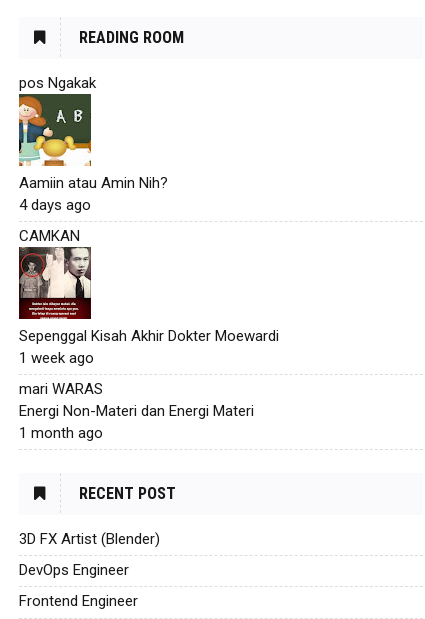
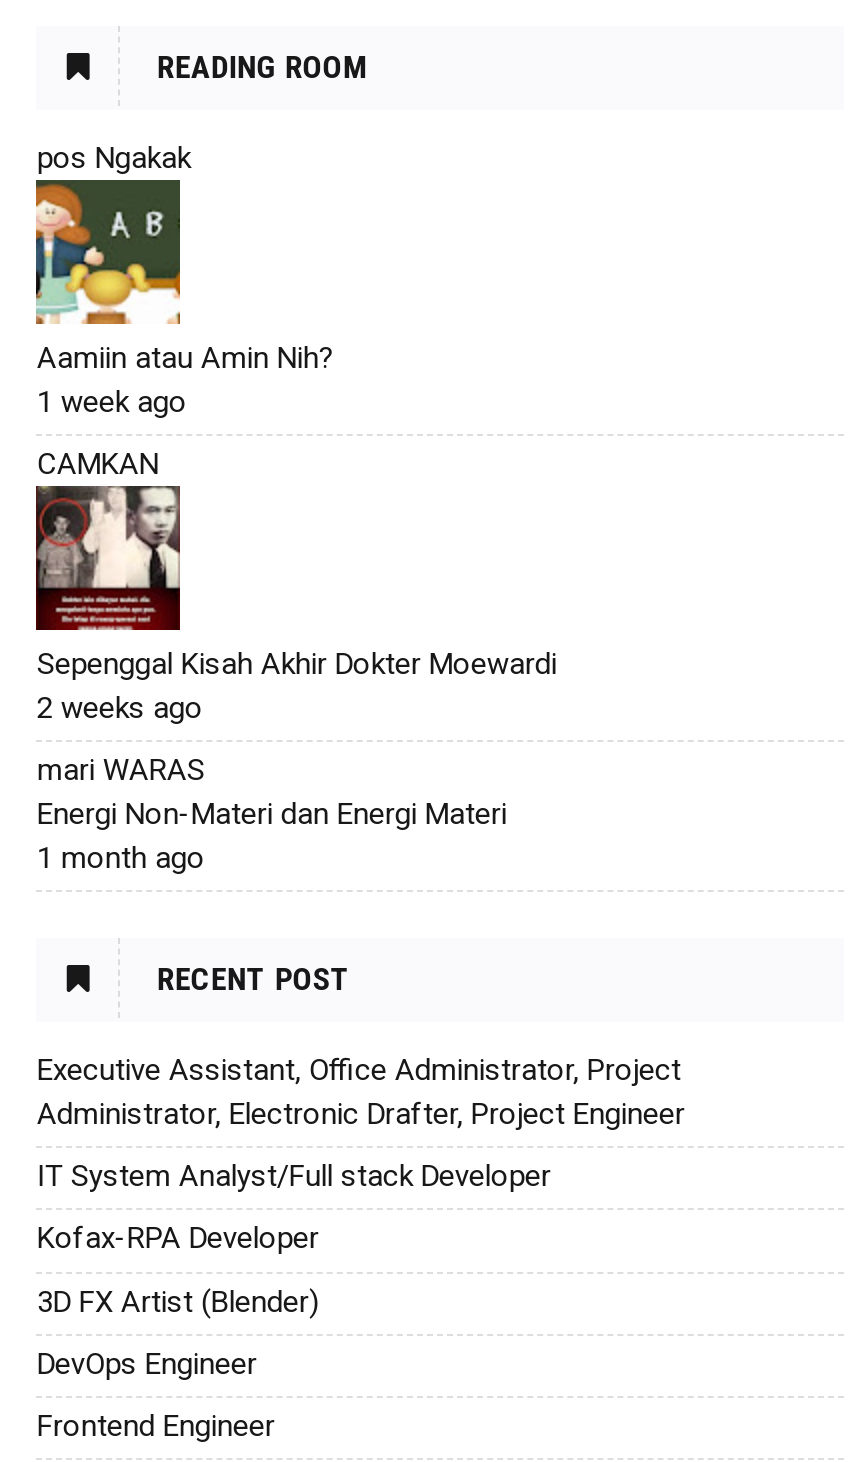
- 4 days ago
+ 1 week ago

- 1 week ago
+ 2 weeks ago

+ Executive Assistant, Office Administrator, Project
+ Administrator, Electronic Drafter, Project Engineer
+ IT System Analyst/Full stack Developer
+ Kofax-RPA Developer
